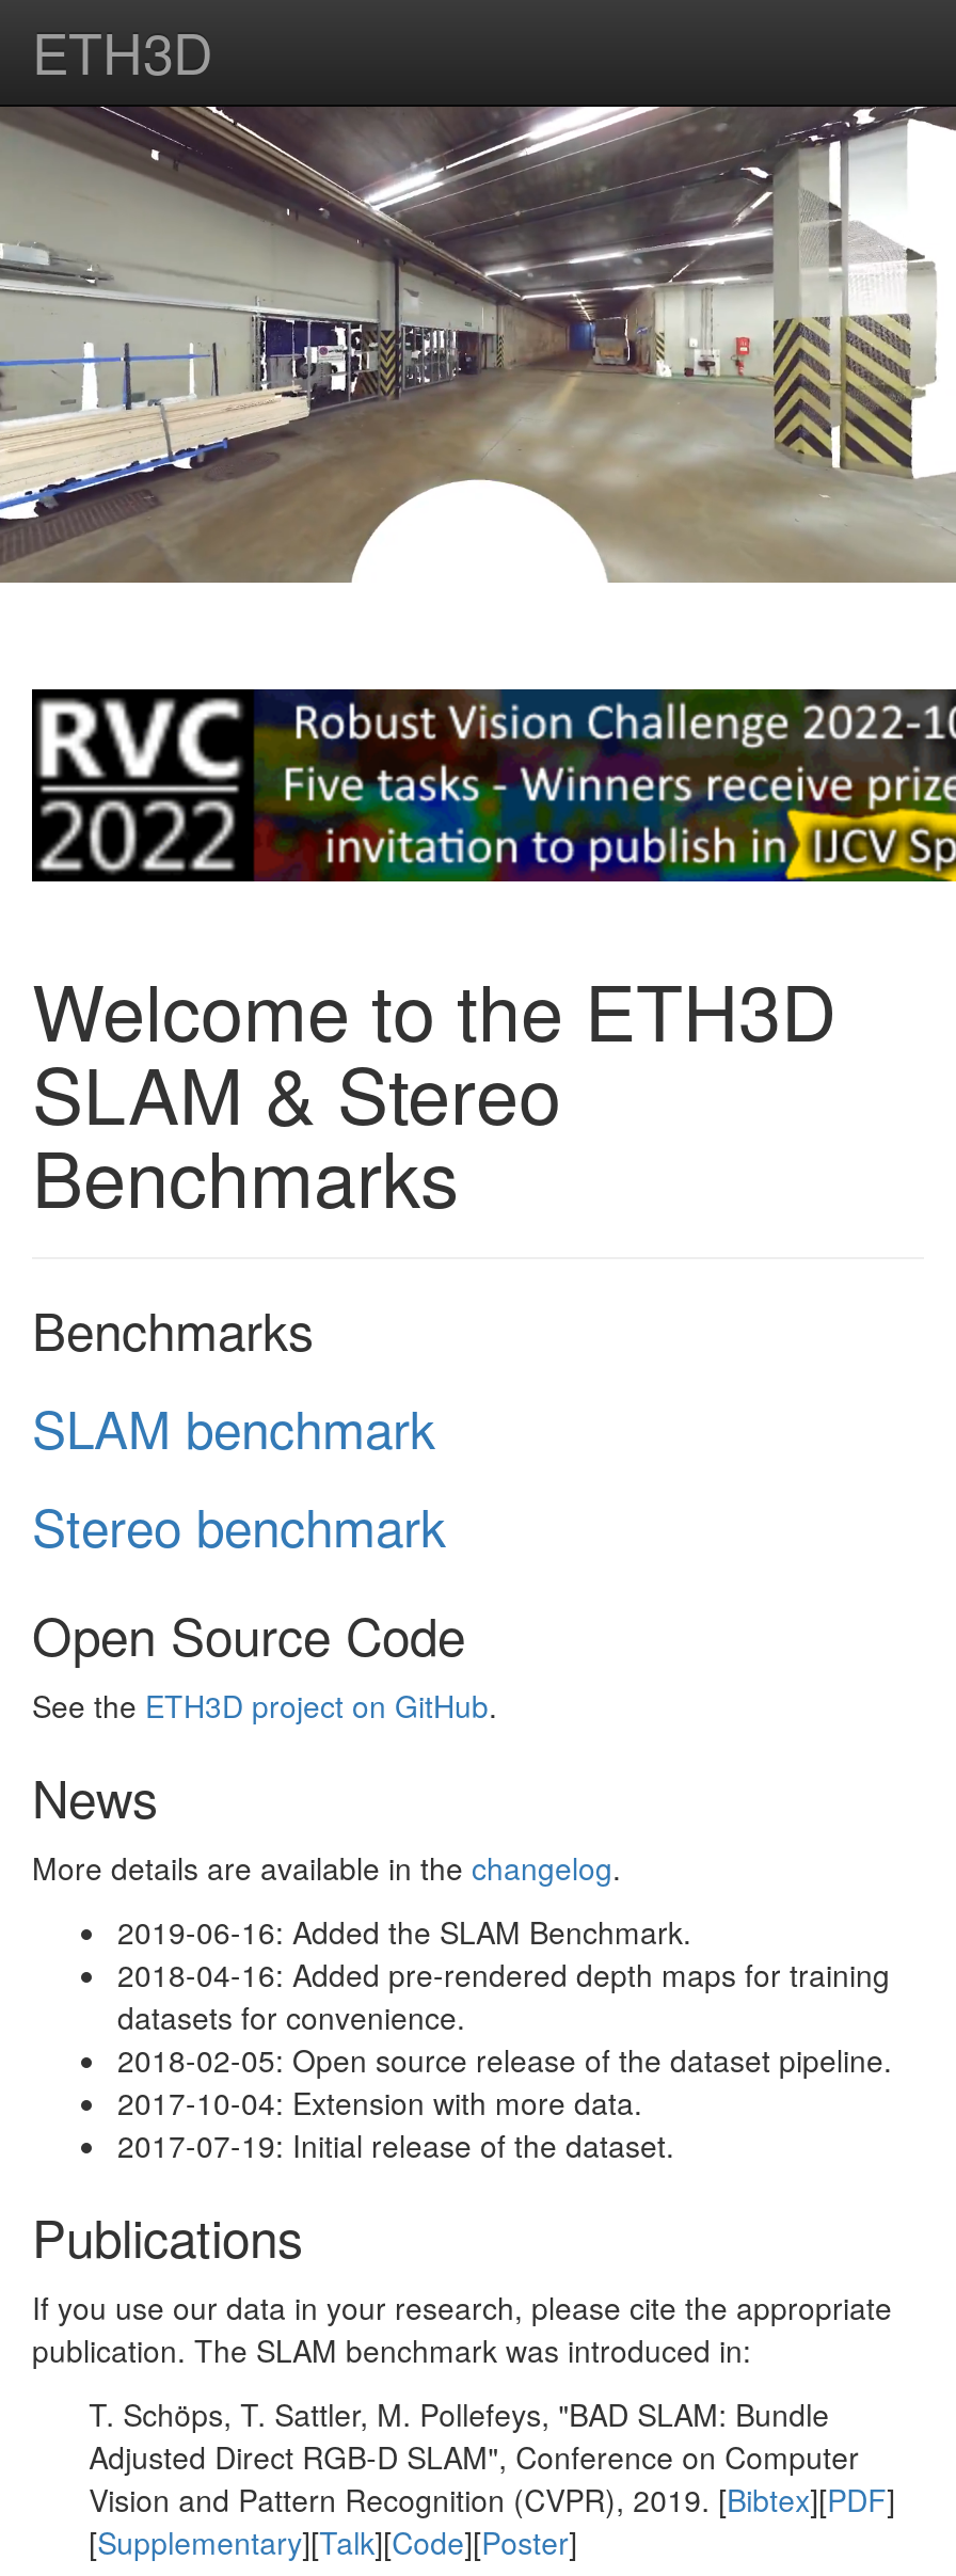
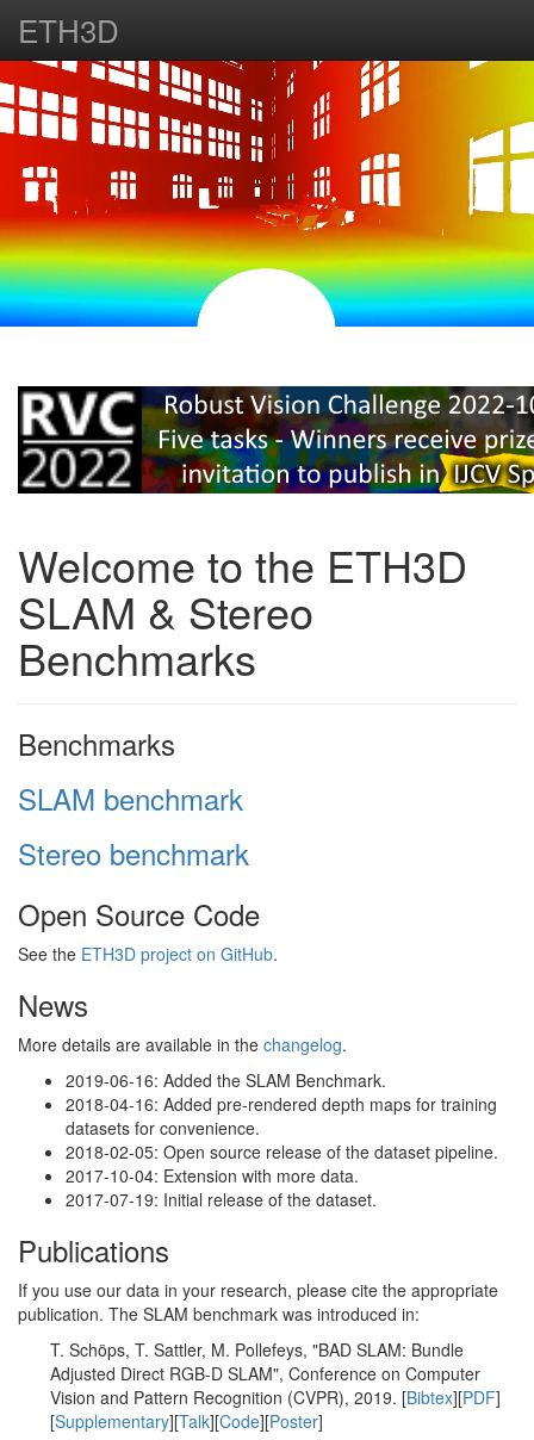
- [image]
+ [image]
